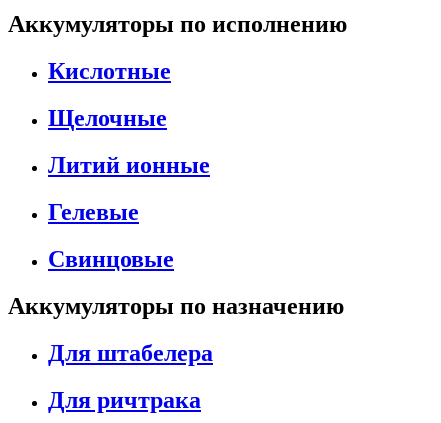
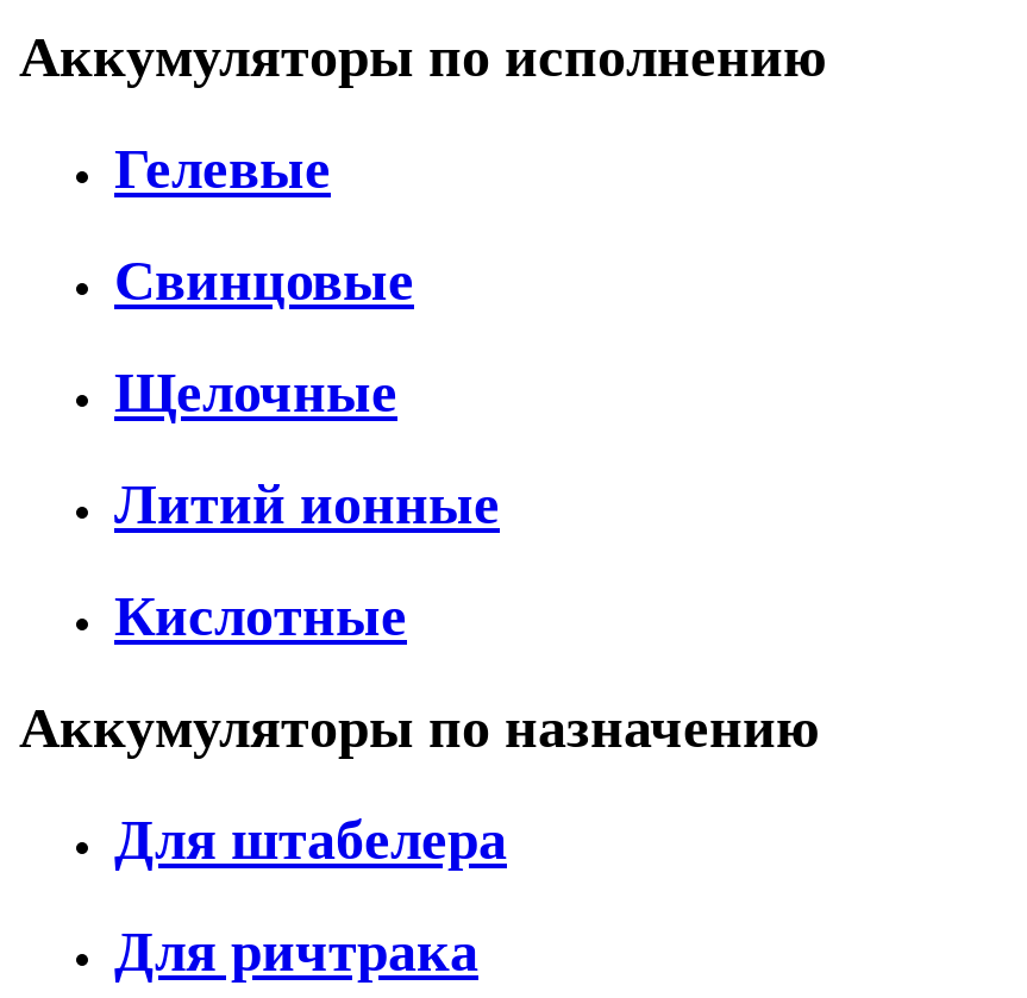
moved down: Кислотные

moved down: Щелочные | Литий ионные

moved up: Гелевые | Свинцовые
